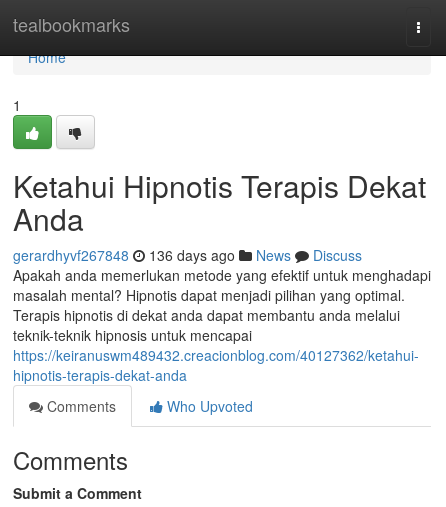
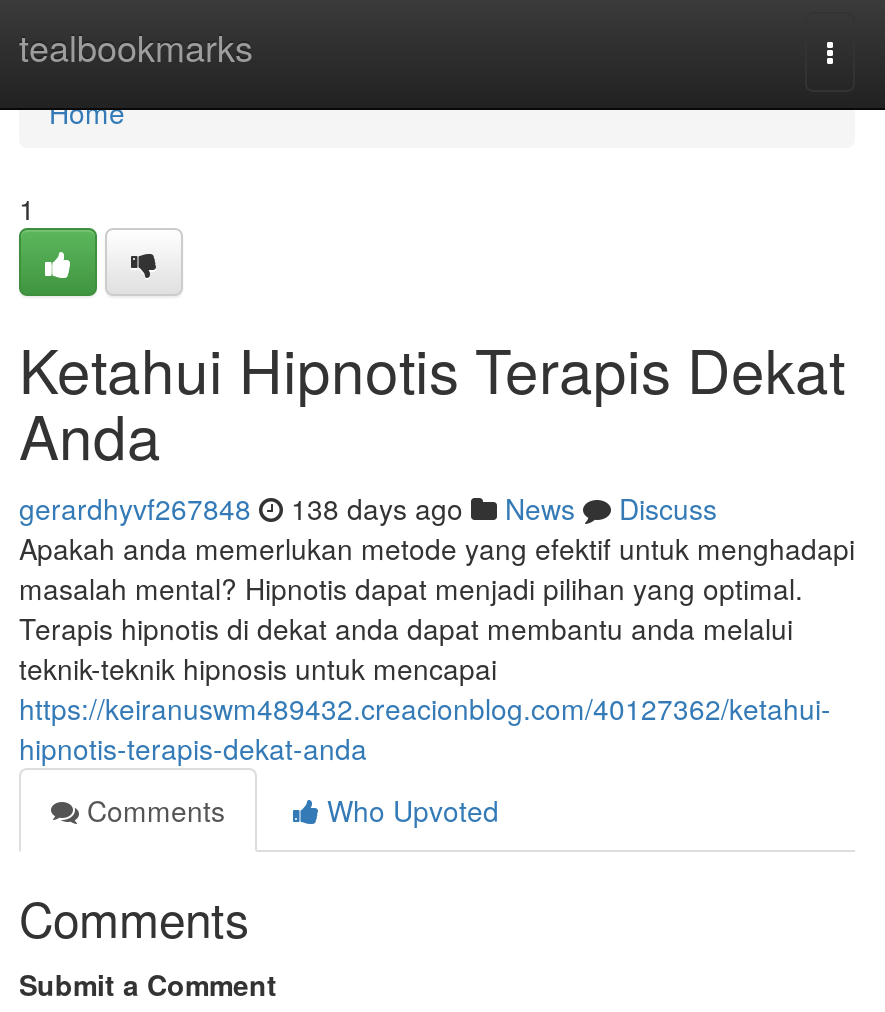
- gerardhyvf267848 136 days ago News Discuss
+ gerardhyvf267848 138 days ago News Discuss
